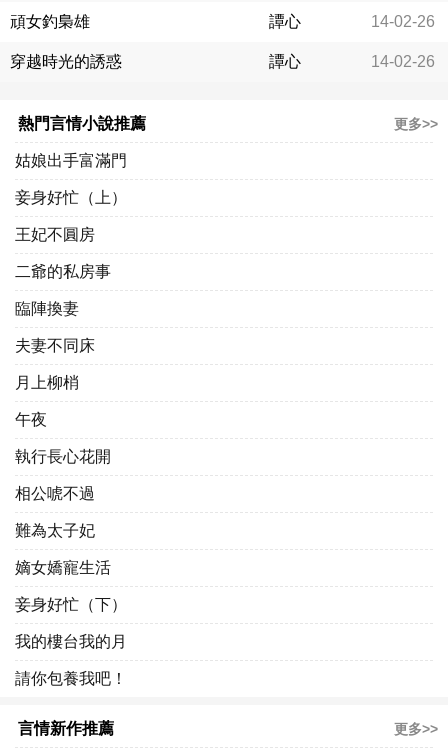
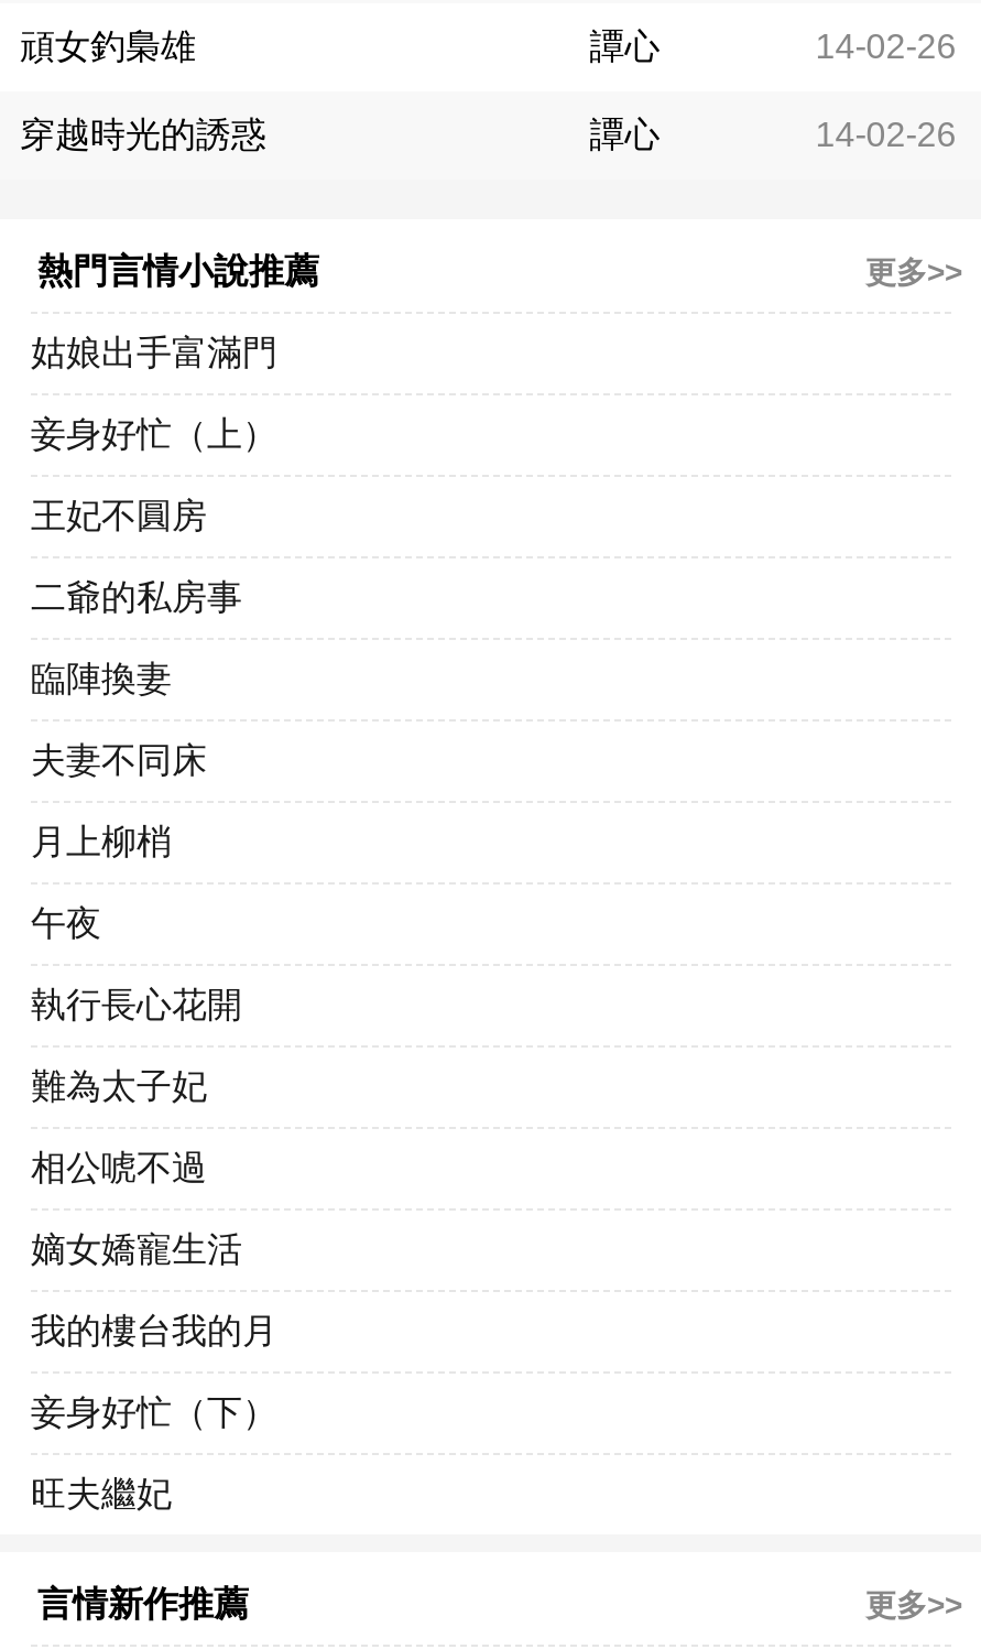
moved down: 相公唬不過

moved up: 難為太子妃

moved down: 妾身好忙（下）

moved up: 我的樓台我的月

- 請你包養我吧！
+ 旺夫繼妃
